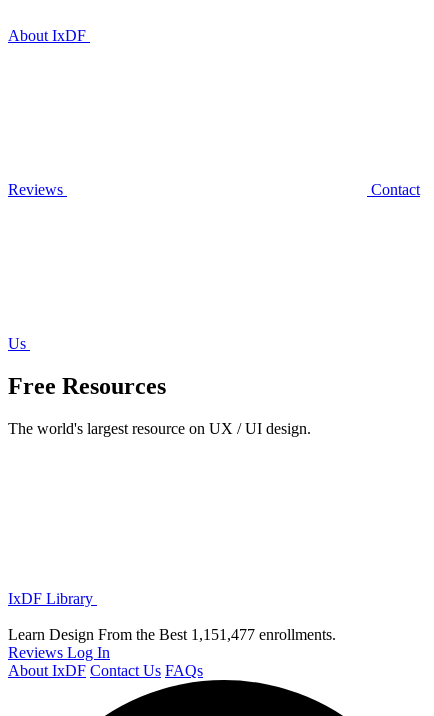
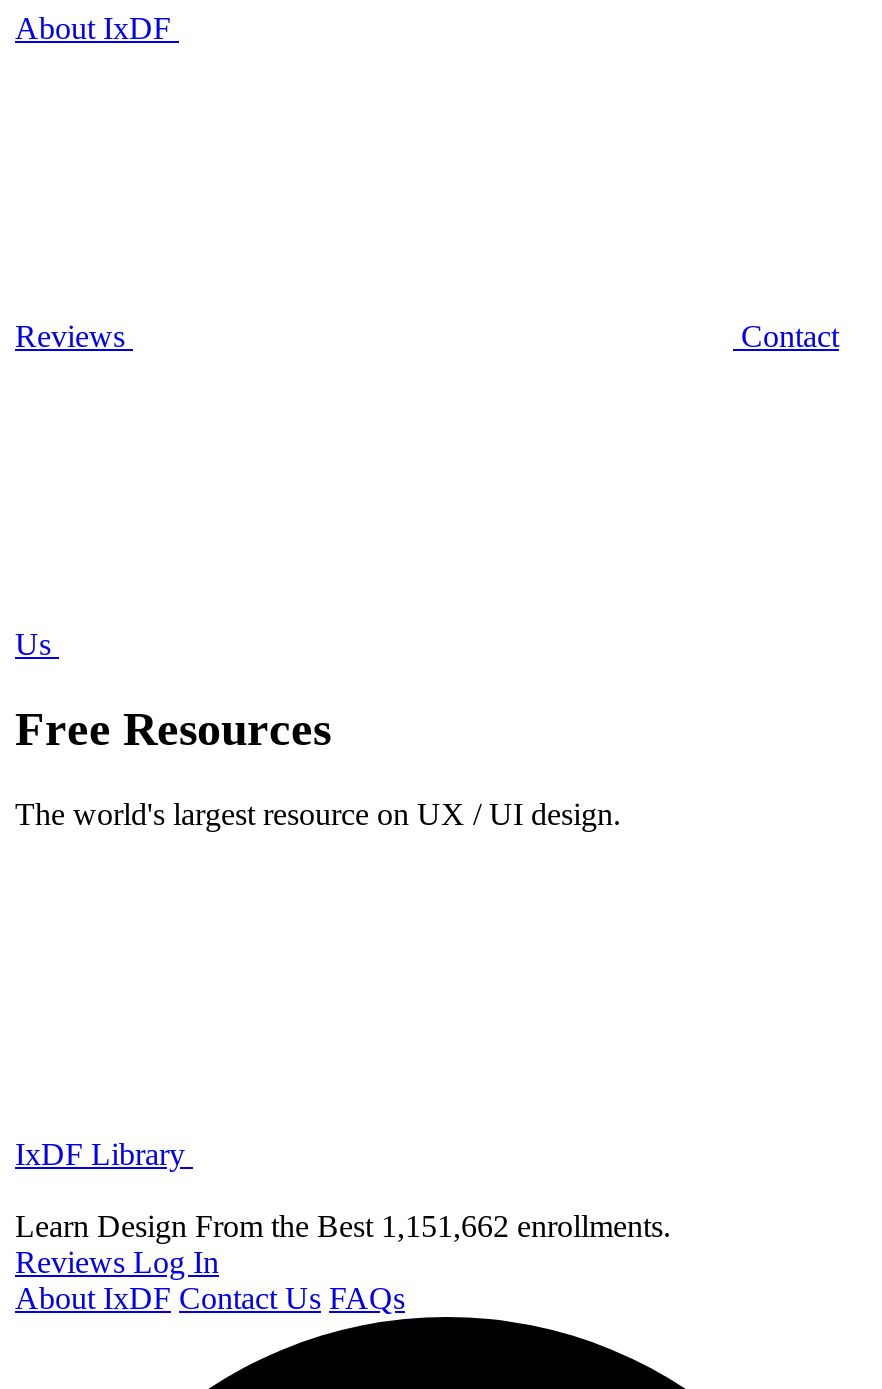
- Learn Design From the Best 1,151,477 enrollments.
+ Learn Design From the Best 1,151,662 enrollments.
